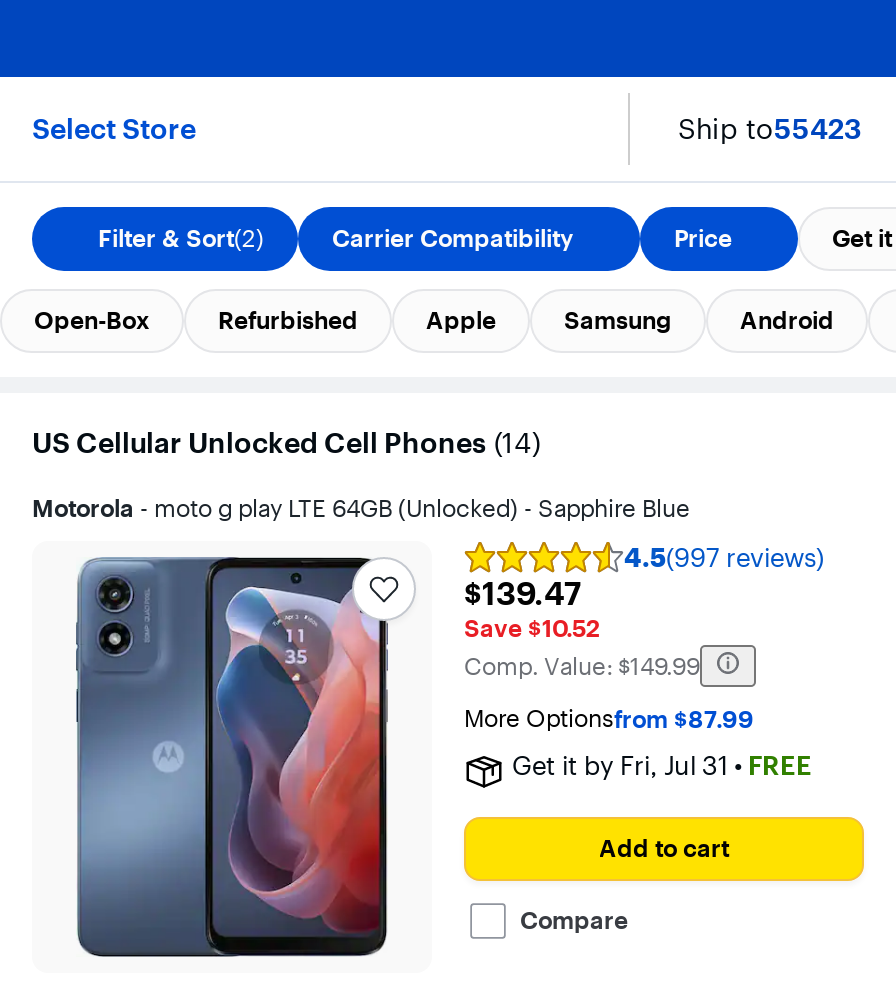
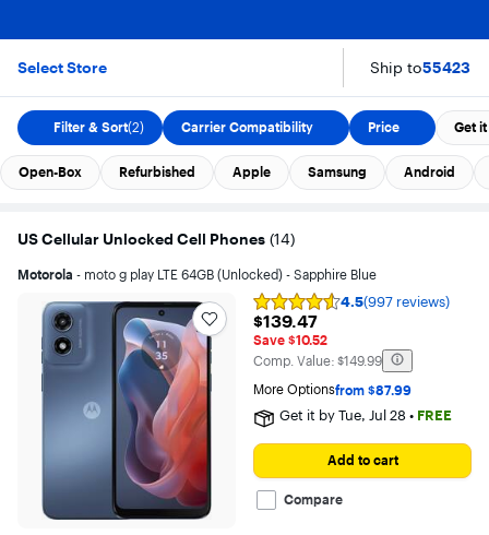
- Get it by Fri, Jul 31 • FREE
+ Get it by Tue, Jul 28 • FREE
